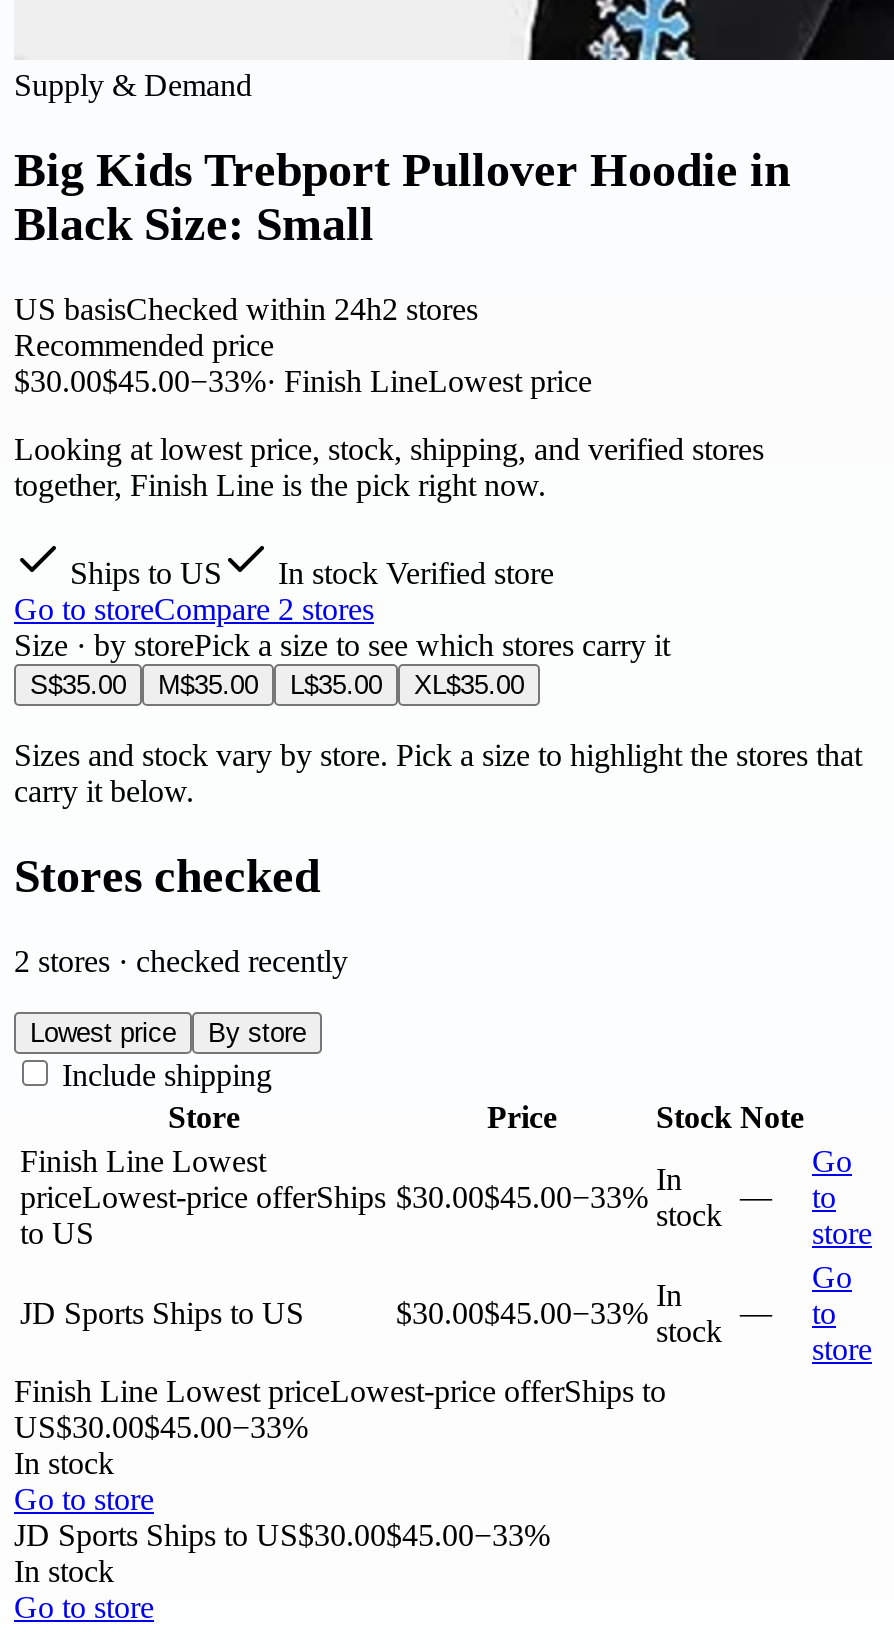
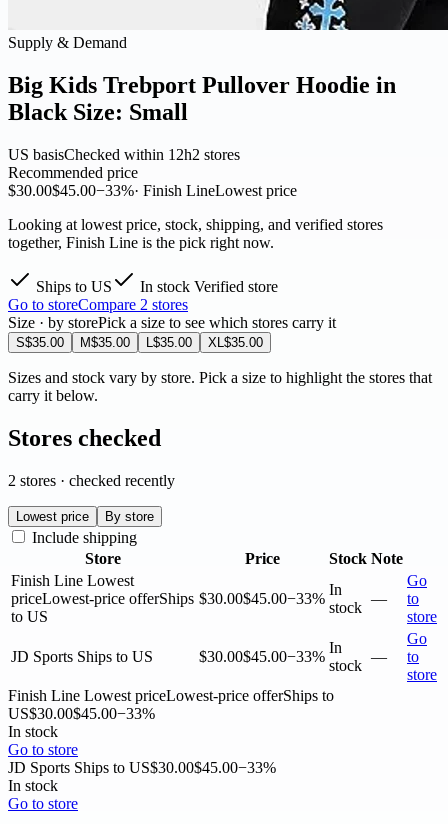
- US basisChecked within 24h2 stores
+ US basisChecked within 12h2 stores
